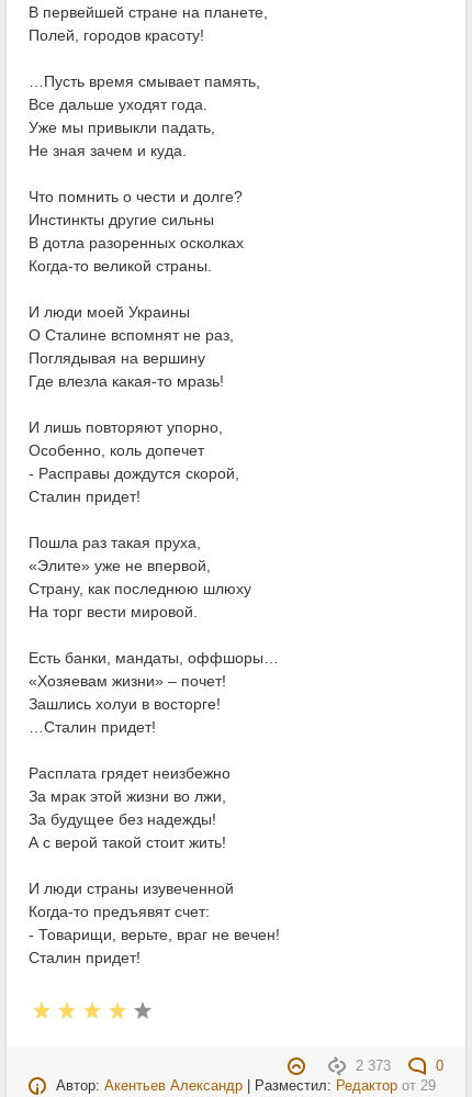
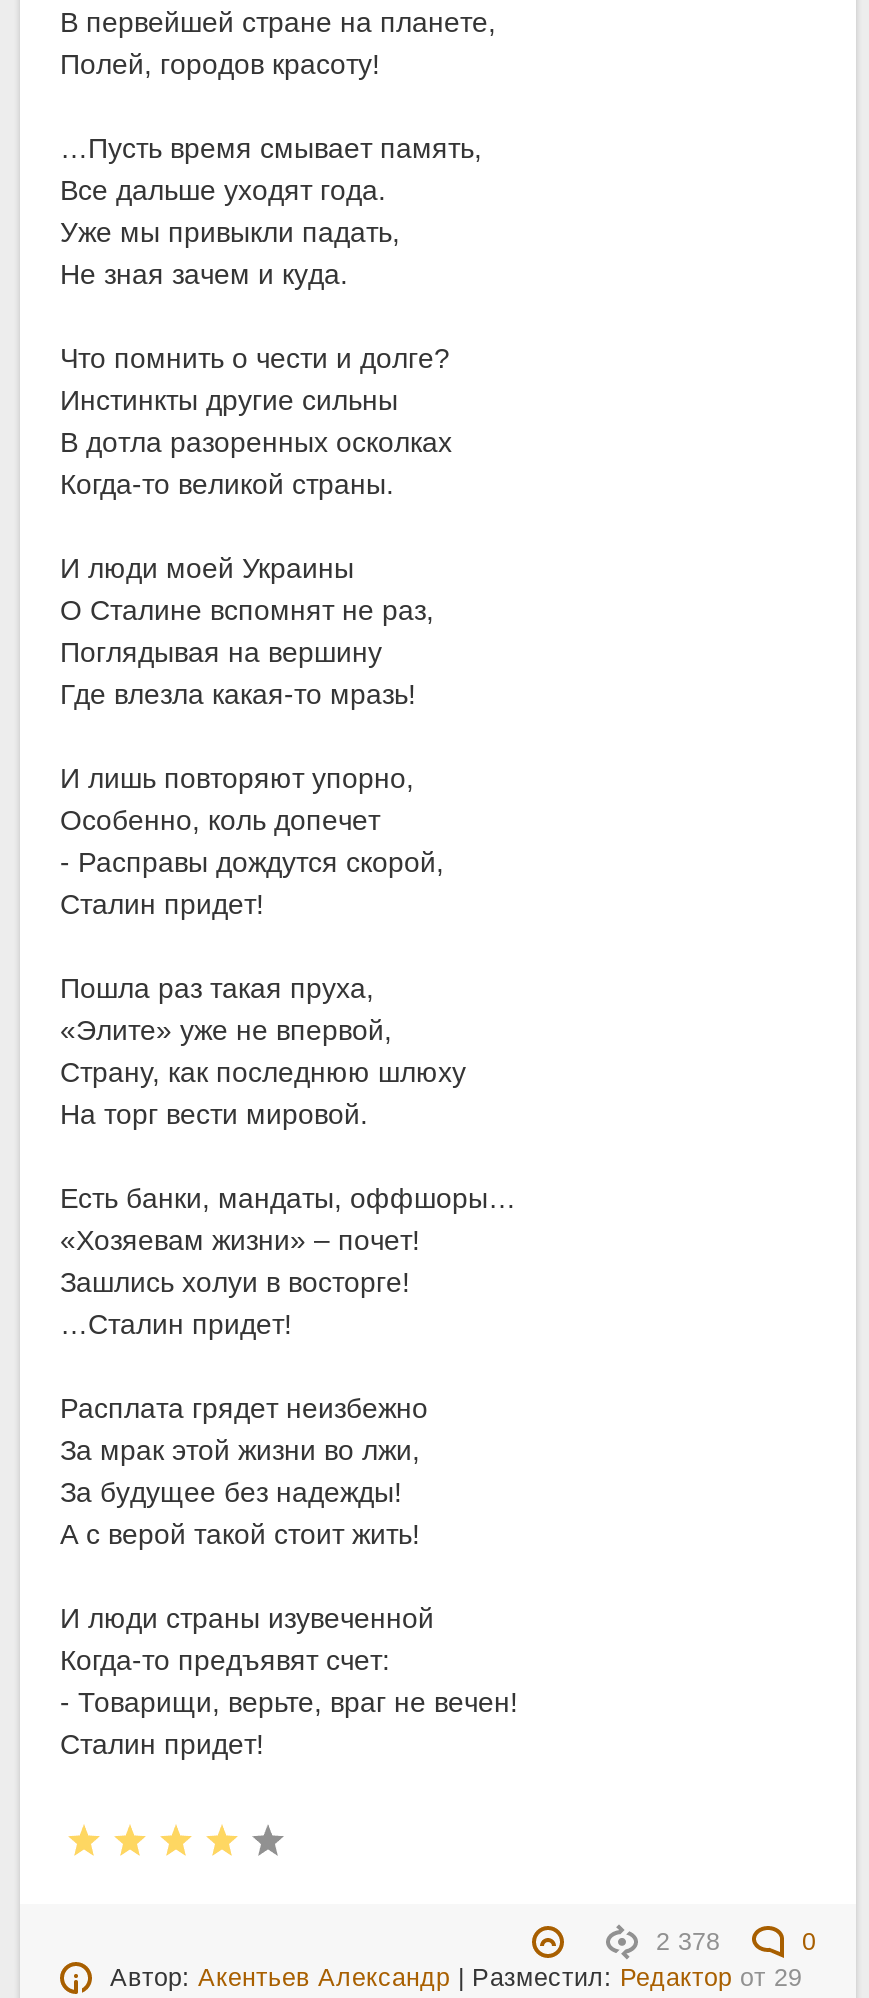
- 2 373
+ 2 378
